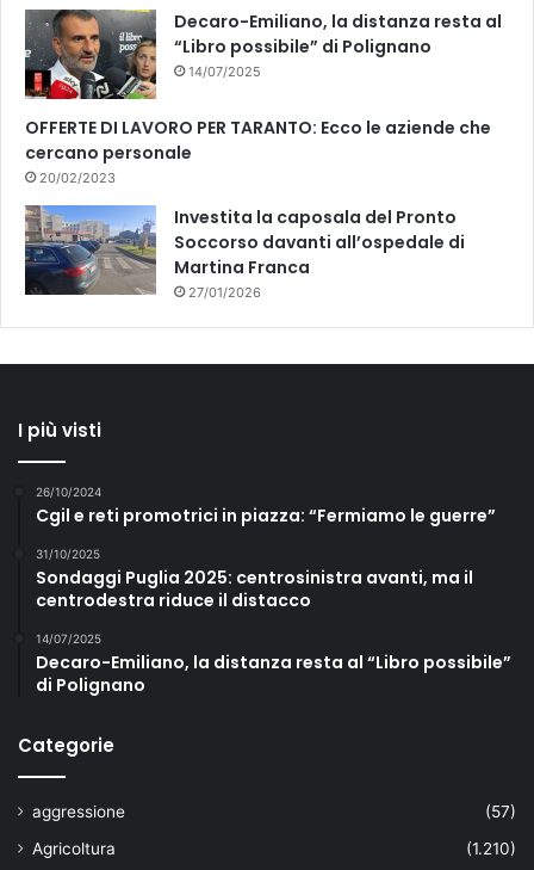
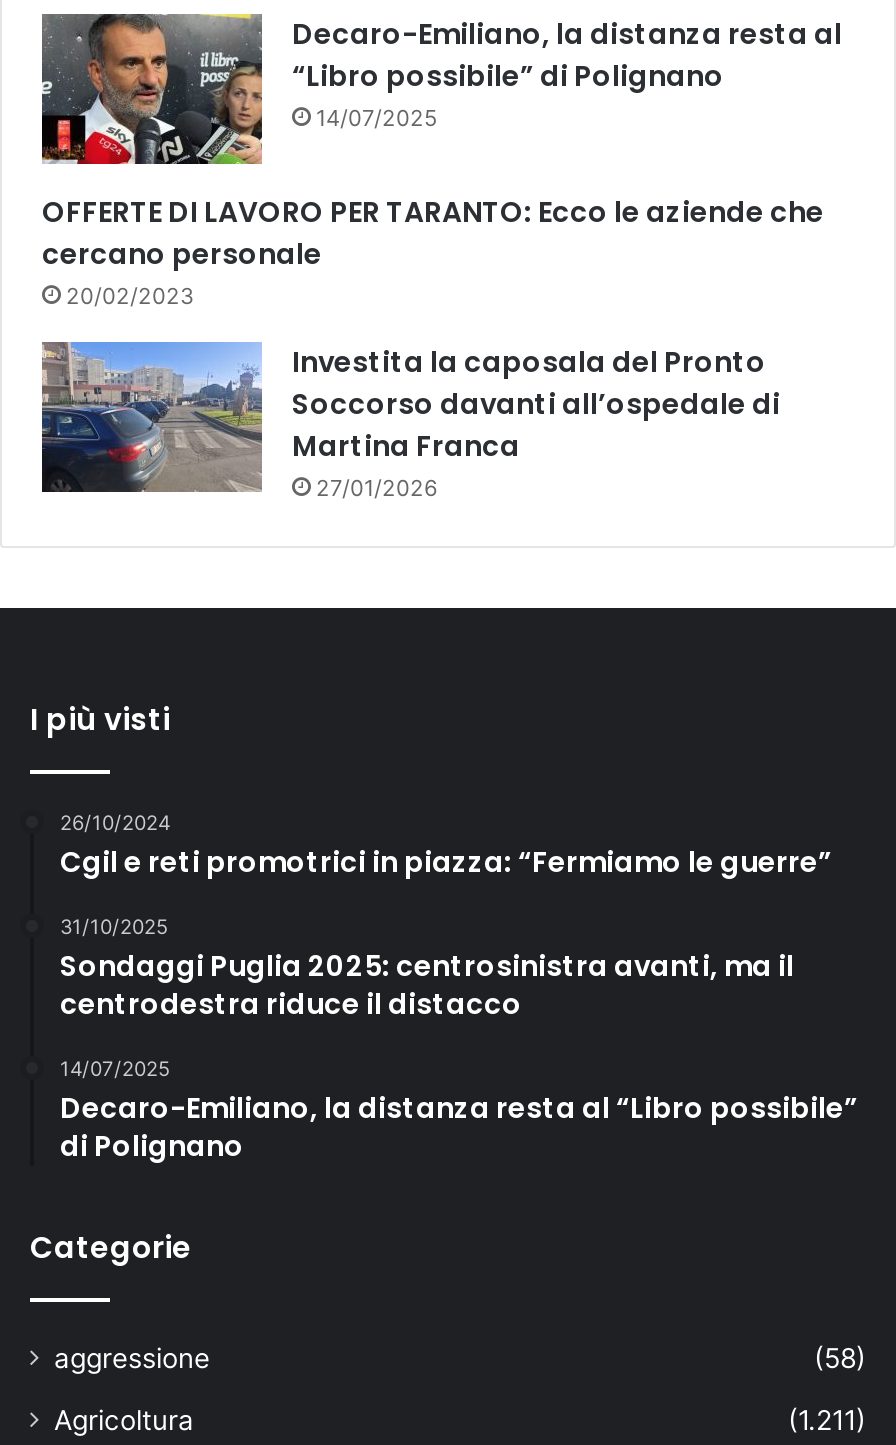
- (57)
+ (58)

- (1.210)
+ (1.211)
